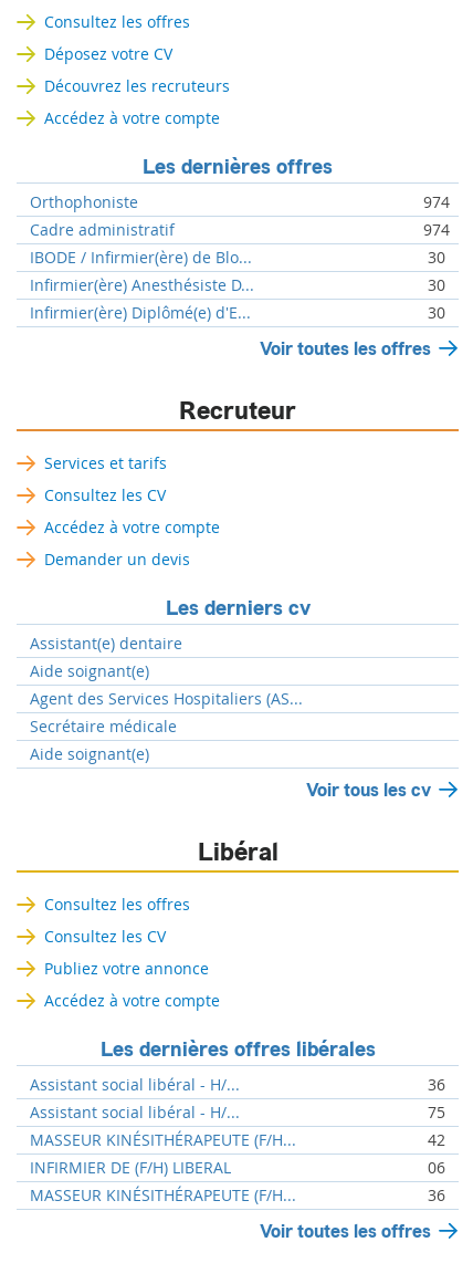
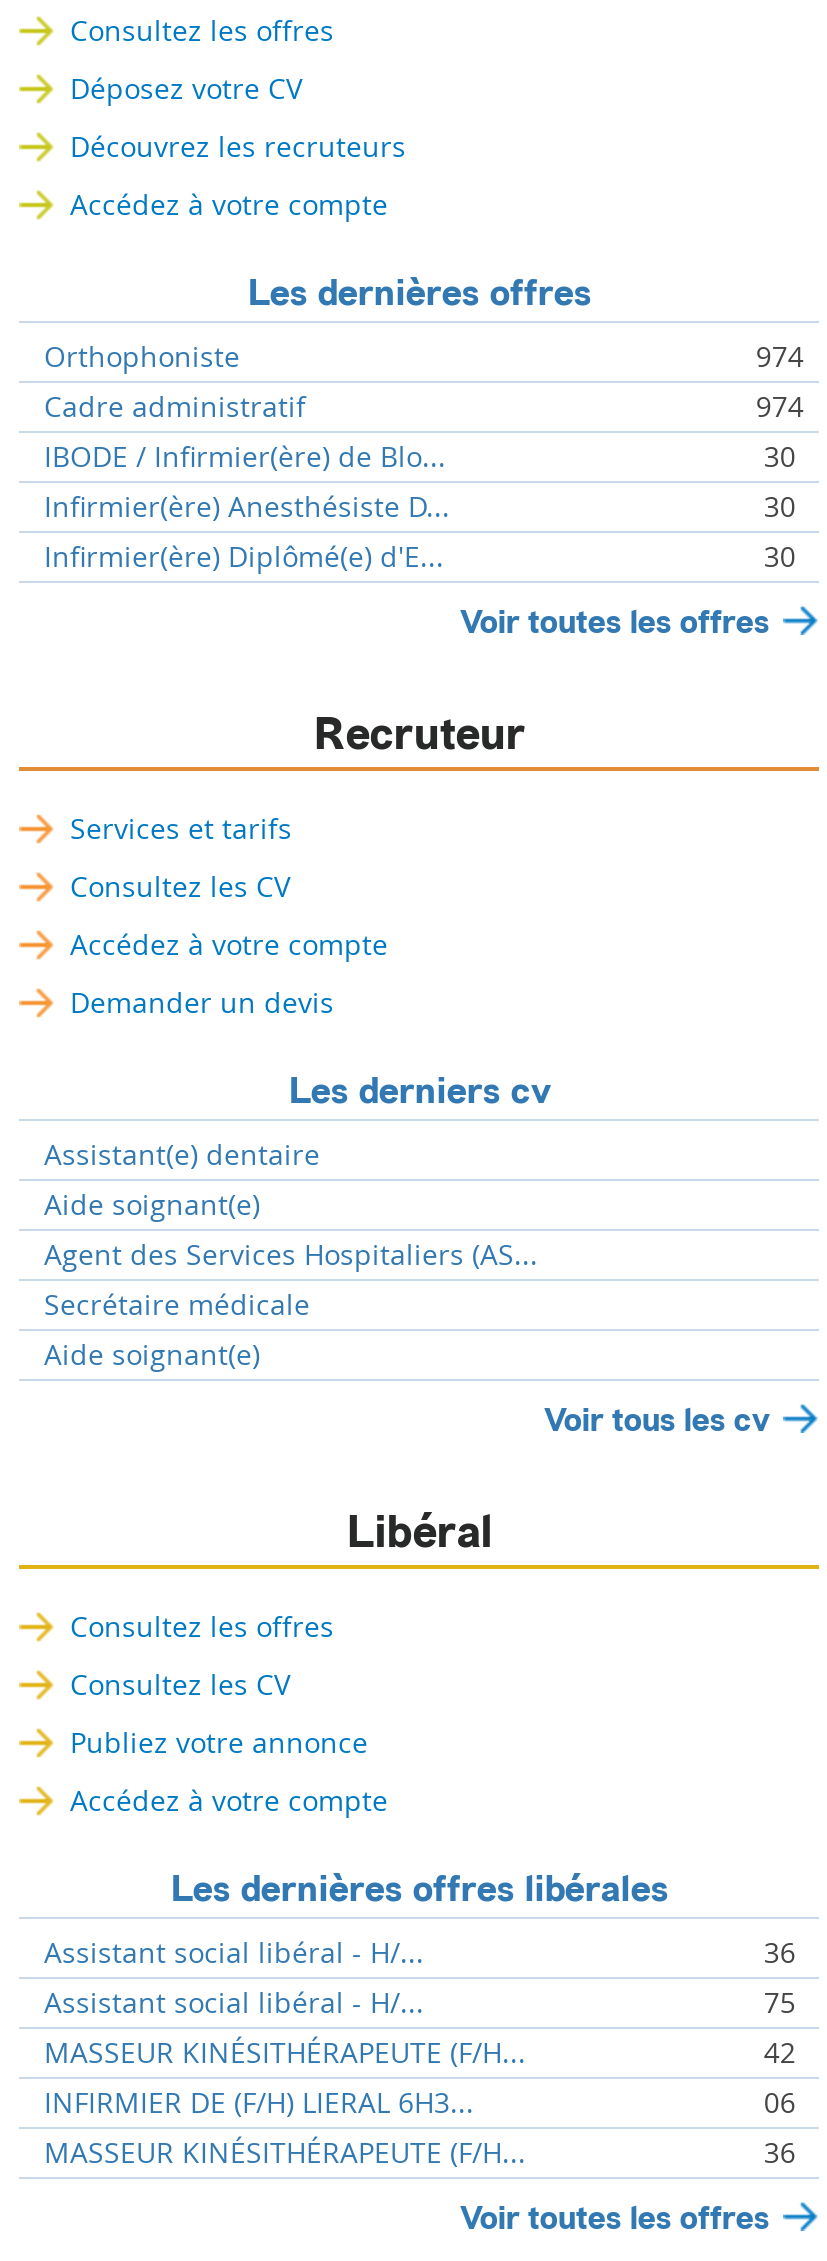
- INFIRMIER DE (F/H) LIBERAL
+ INFIRMIER DE (F/H) LIERAL 6H3...
